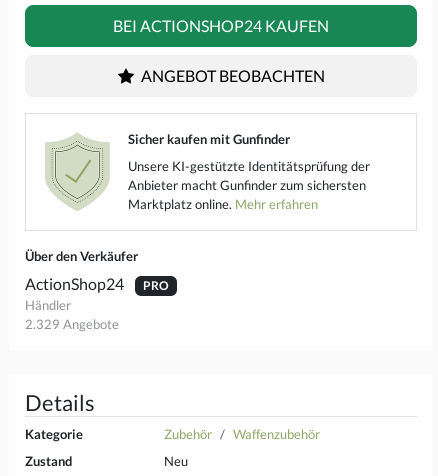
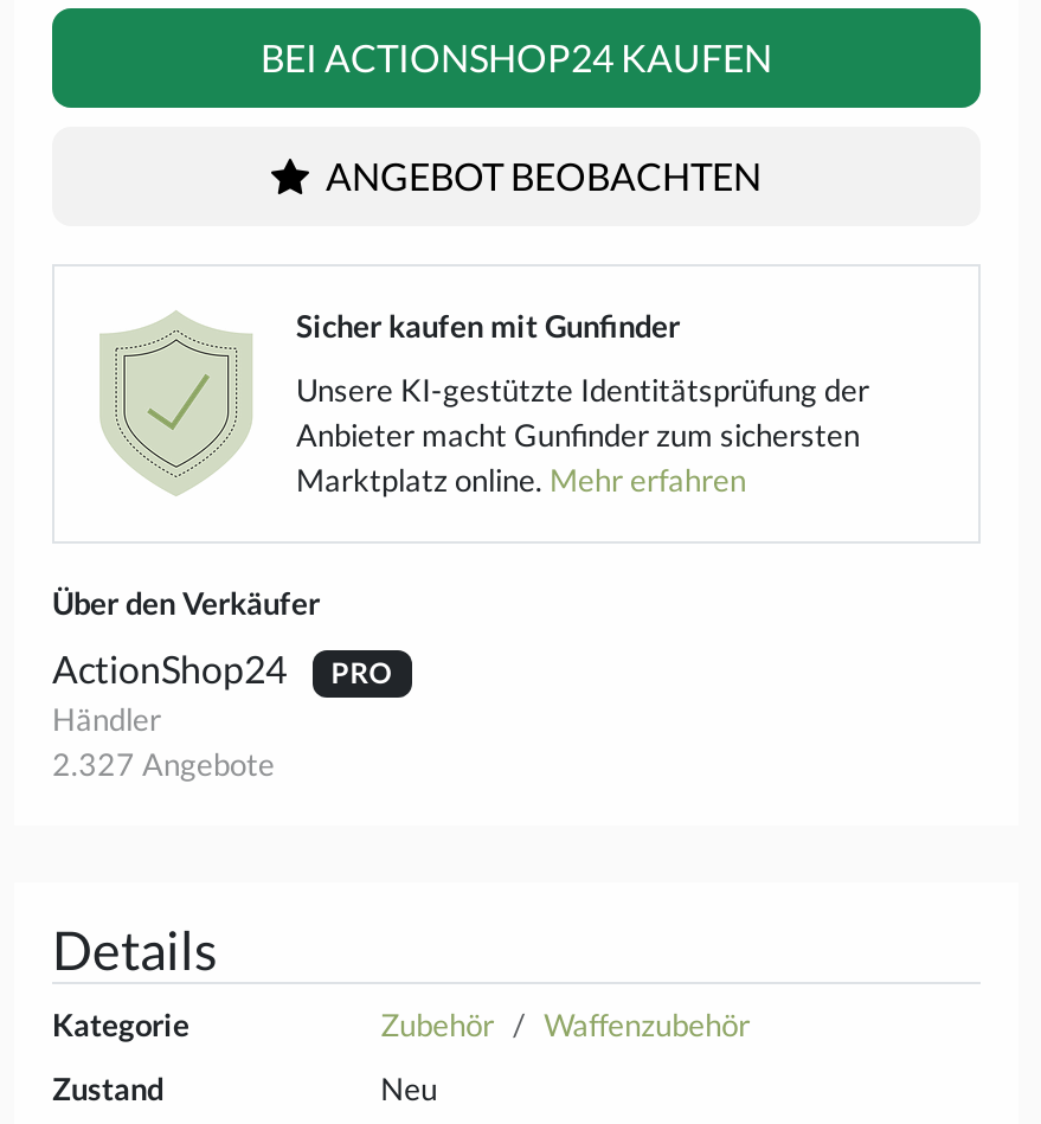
- 2.329 Angebote
+ 2.327 Angebote
